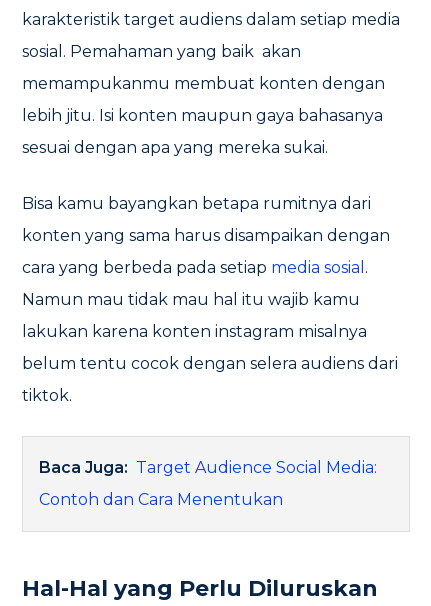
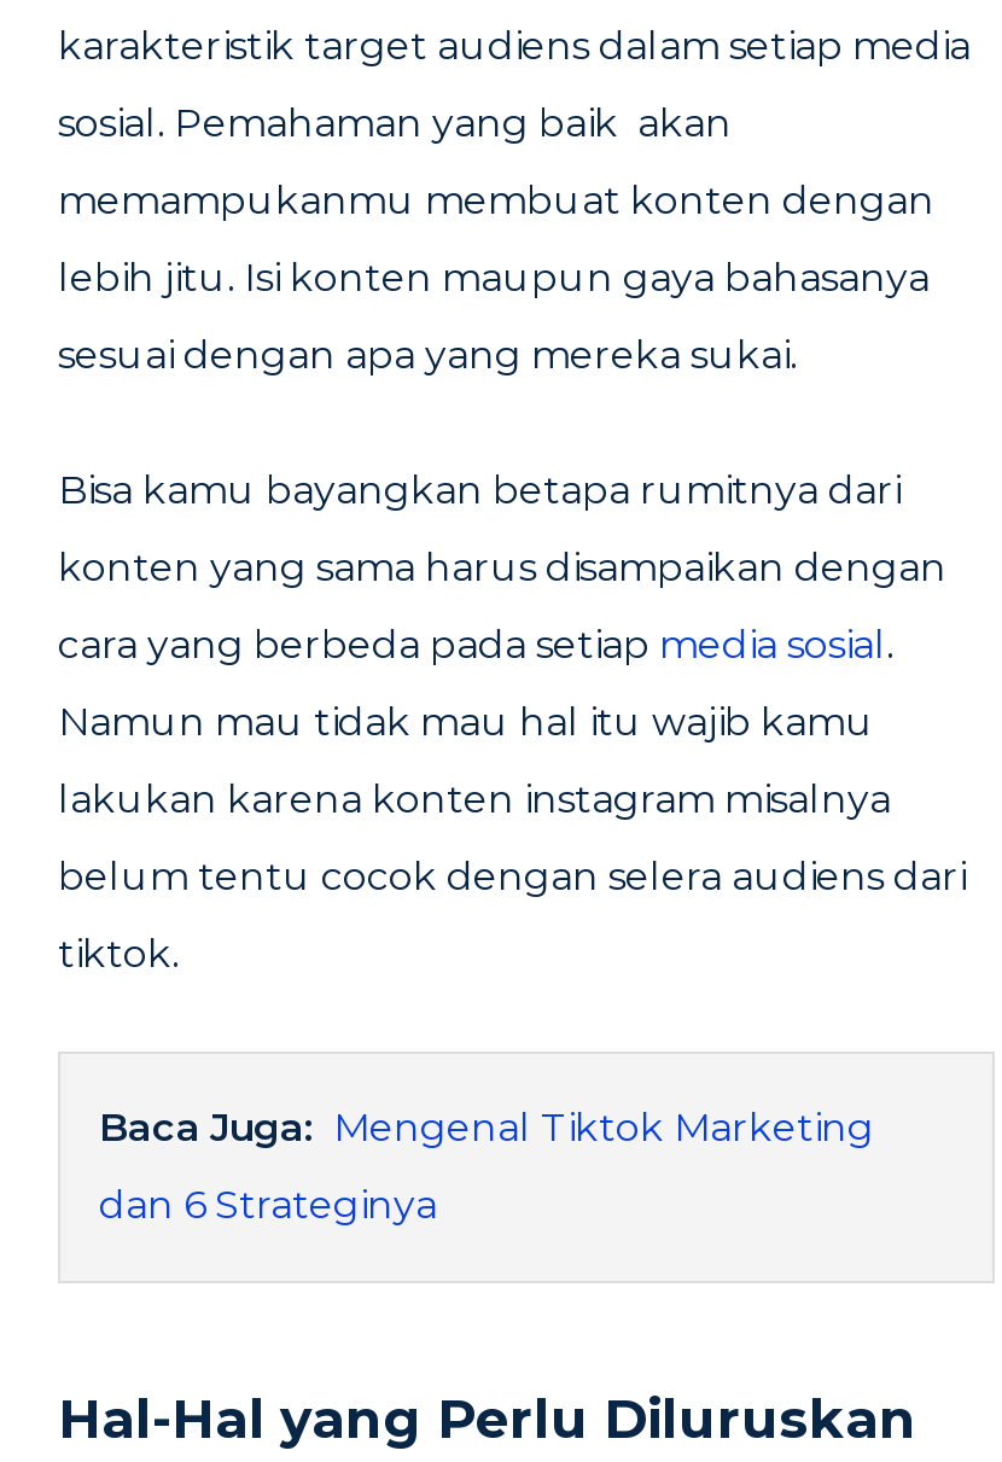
- Baca Juga: Target Audience Social Media:
+ Baca Juga: Mengenal Tiktok Marketing

- Contoh dan Cara Menentukan
+ dan 6 Strateginya
